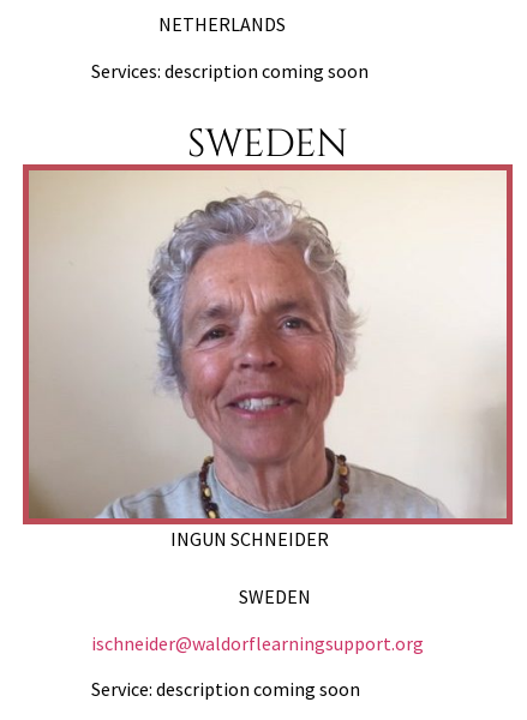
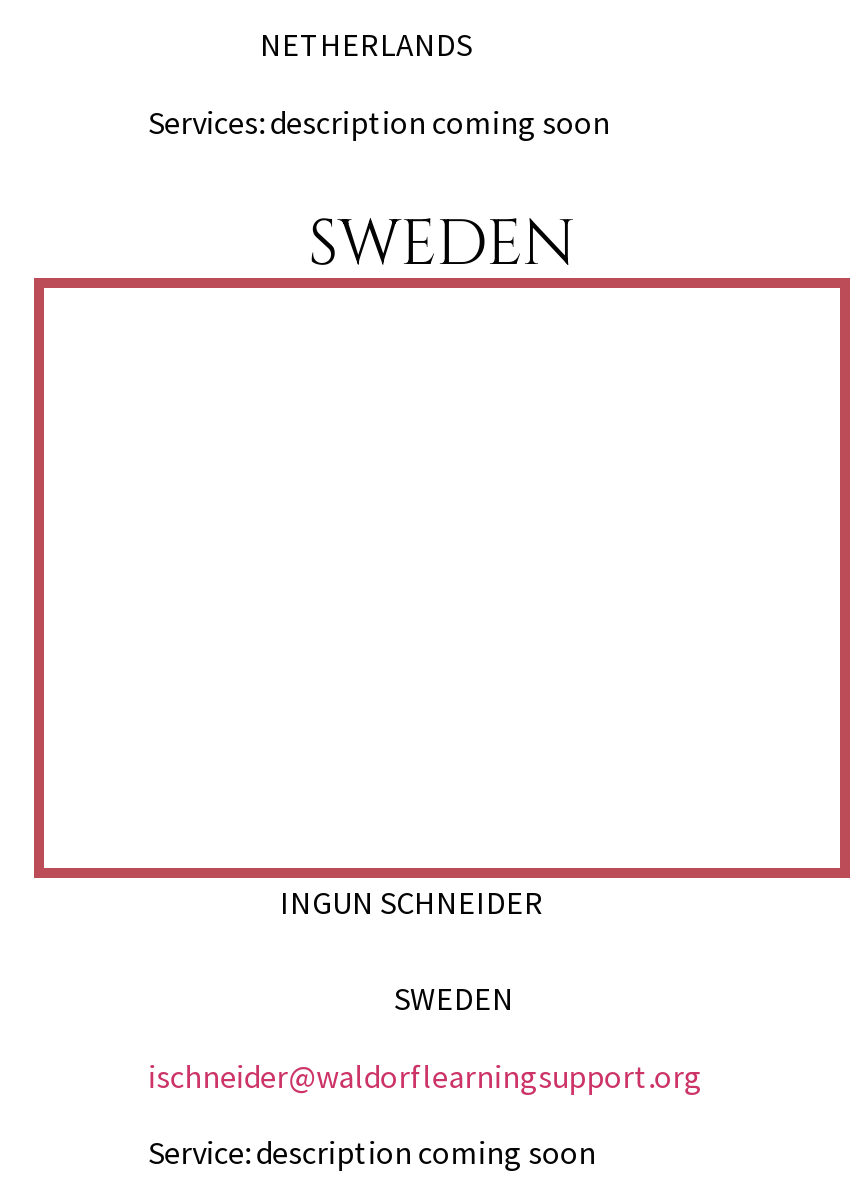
- [image]
